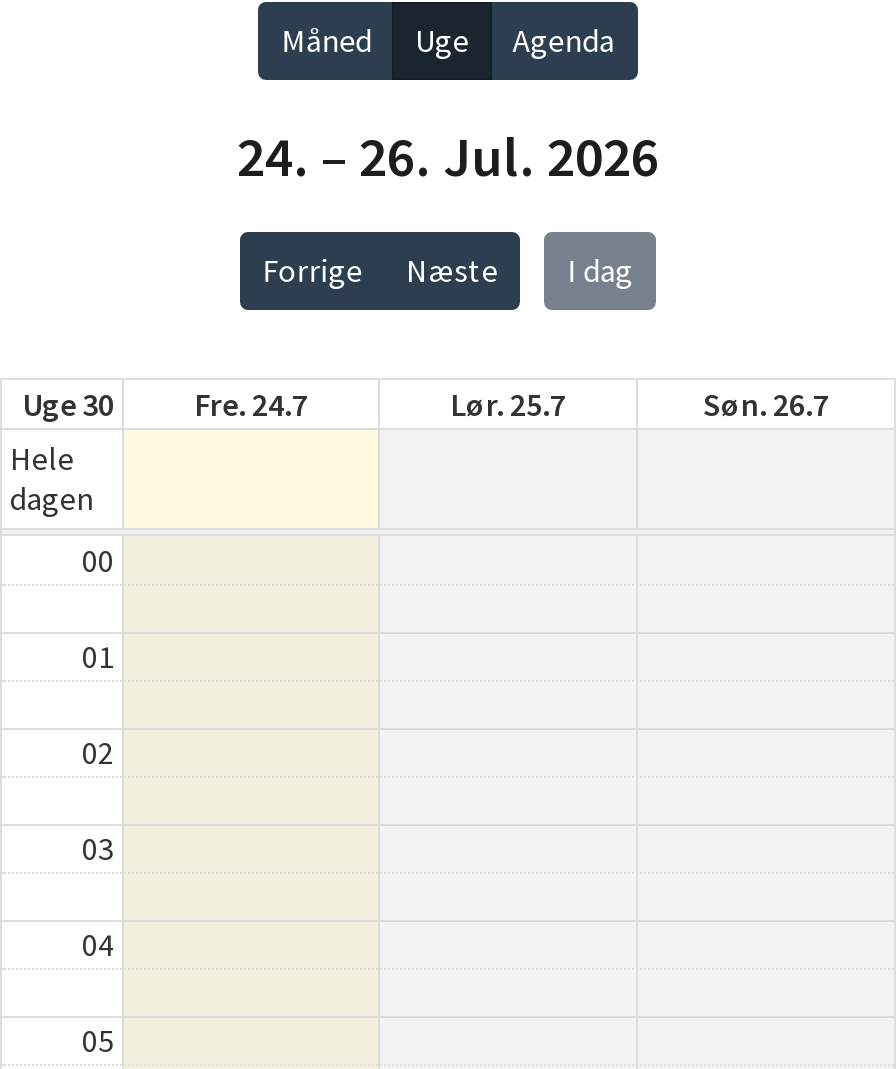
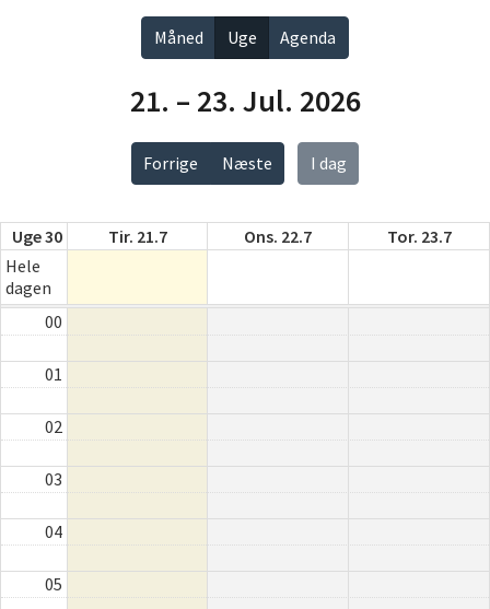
- 24. – 26. Jul. 2026
+ 21. – 23. Jul. 2026

- Fre. 24.7
- Lør. 25.7
- Søn. 26.7
+ Tir. 21.7
+ Ons. 22.7
+ Tor. 23.7
